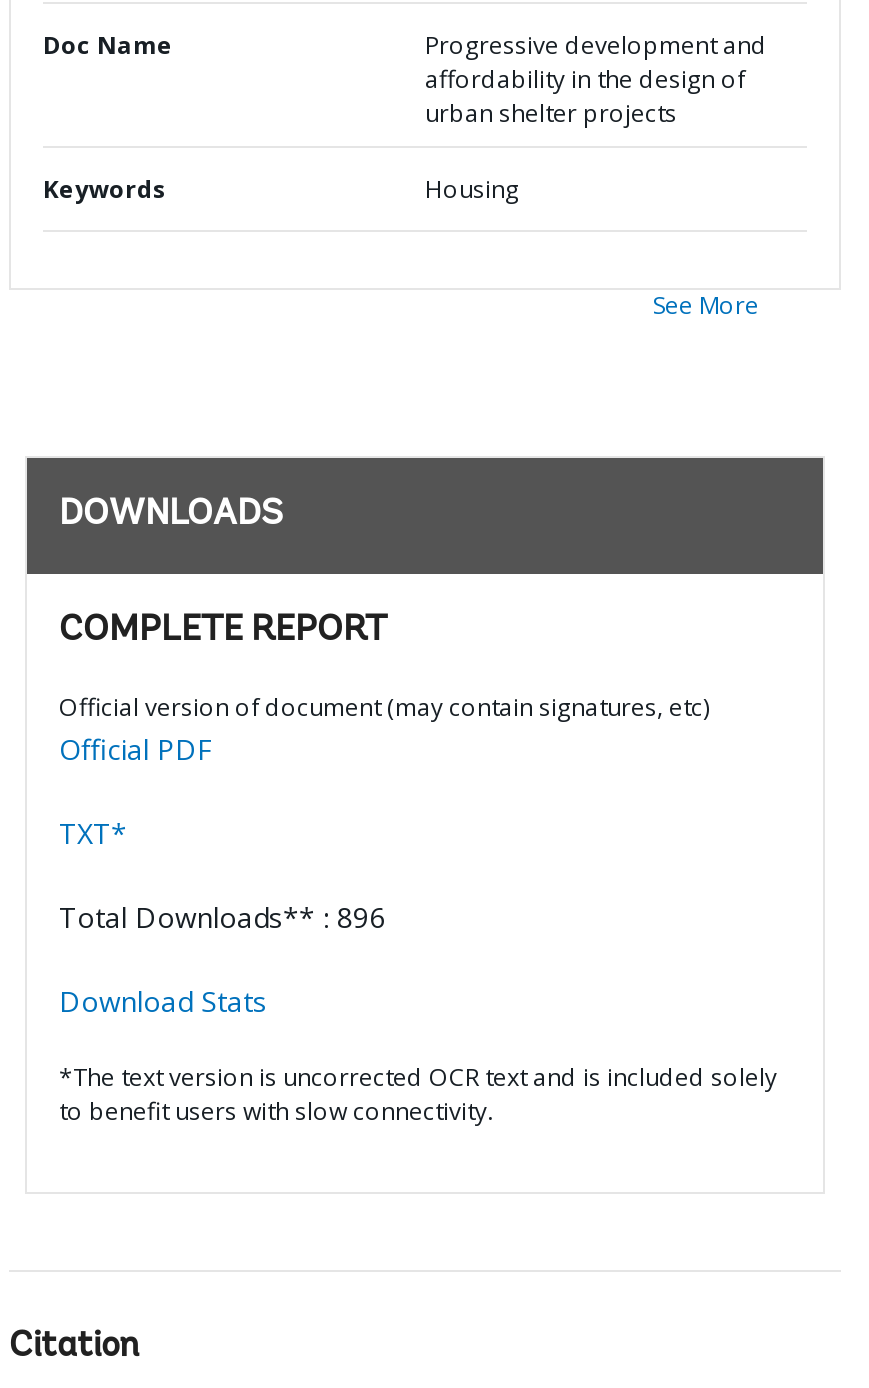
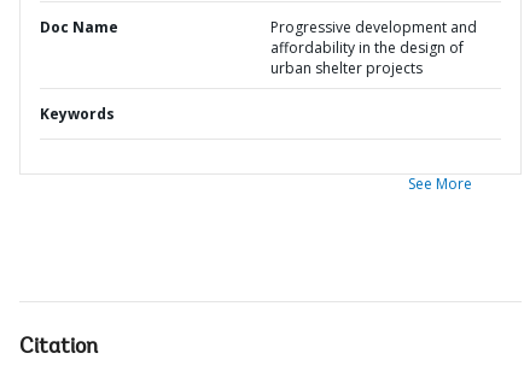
- Housing

- DOWNLOADS
- COMPLETE REPORT
- Official version of document (may contain signatures, etc)
- Official PDF
- TXT*
- Total Downloads** : 896
- Download Stats
- *The text version is uncorrected OCR text and is included solely
- to benefit users with slow connectivity.
